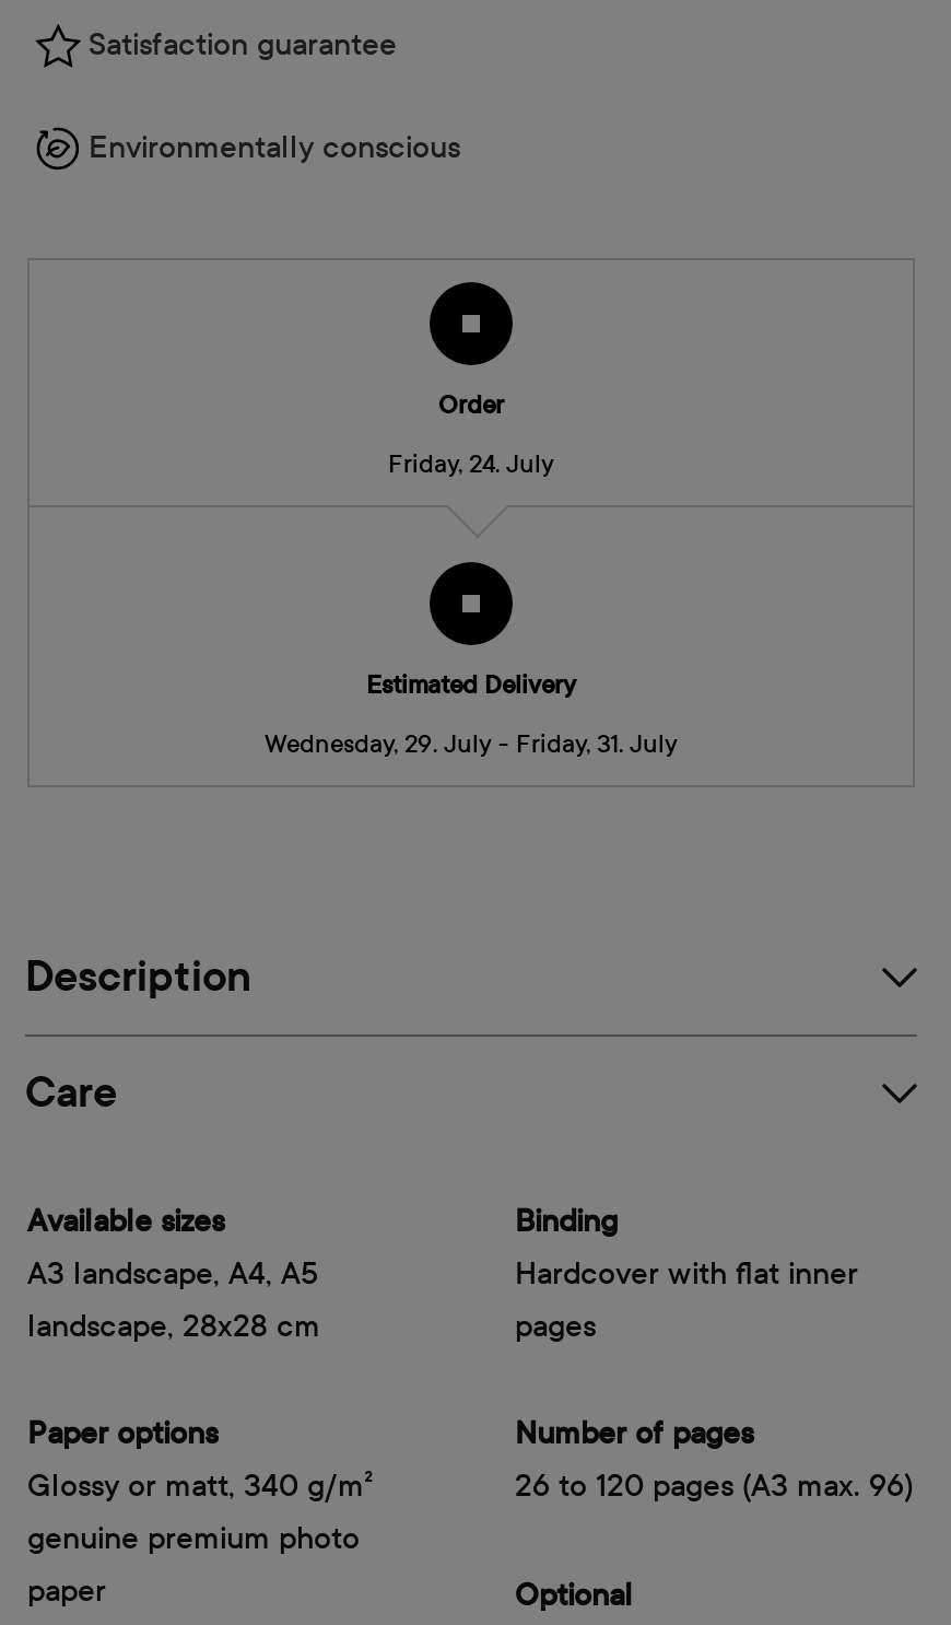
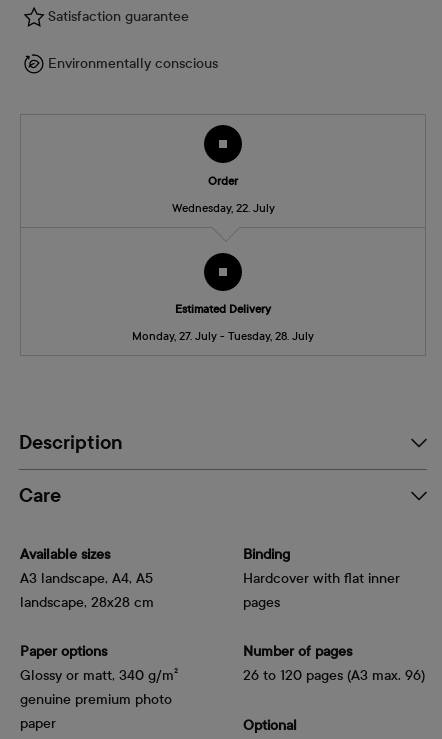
- Friday, 24. July
+ Wednesday, 22. July

- Wednesday, 29. July - Friday, 31. July
+ Monday, 27. July - Tuesday, 28. July
